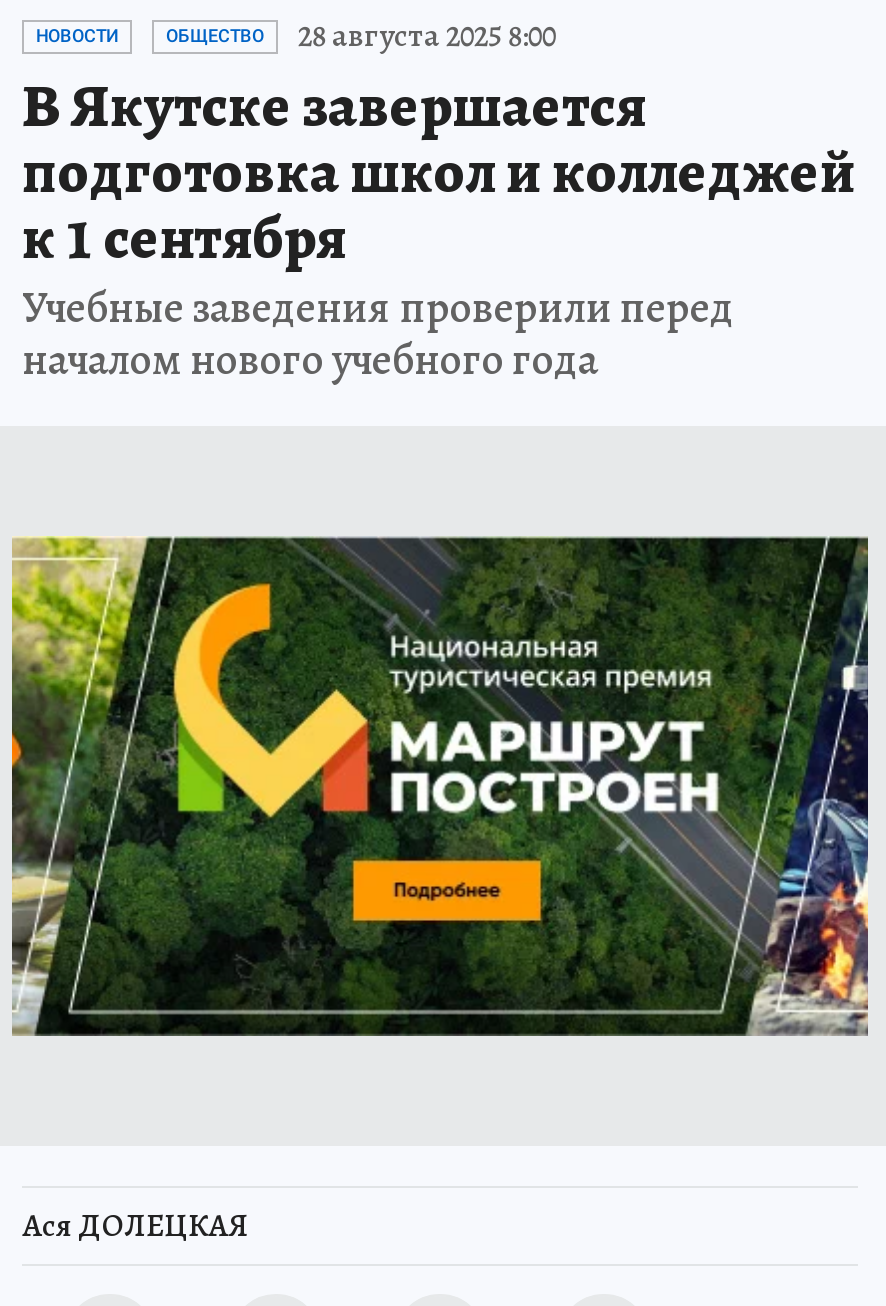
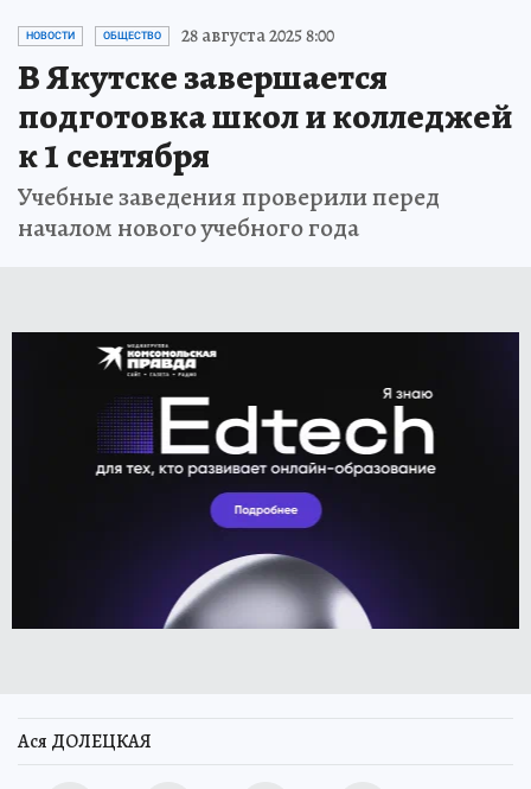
- [image]
+ [image]
